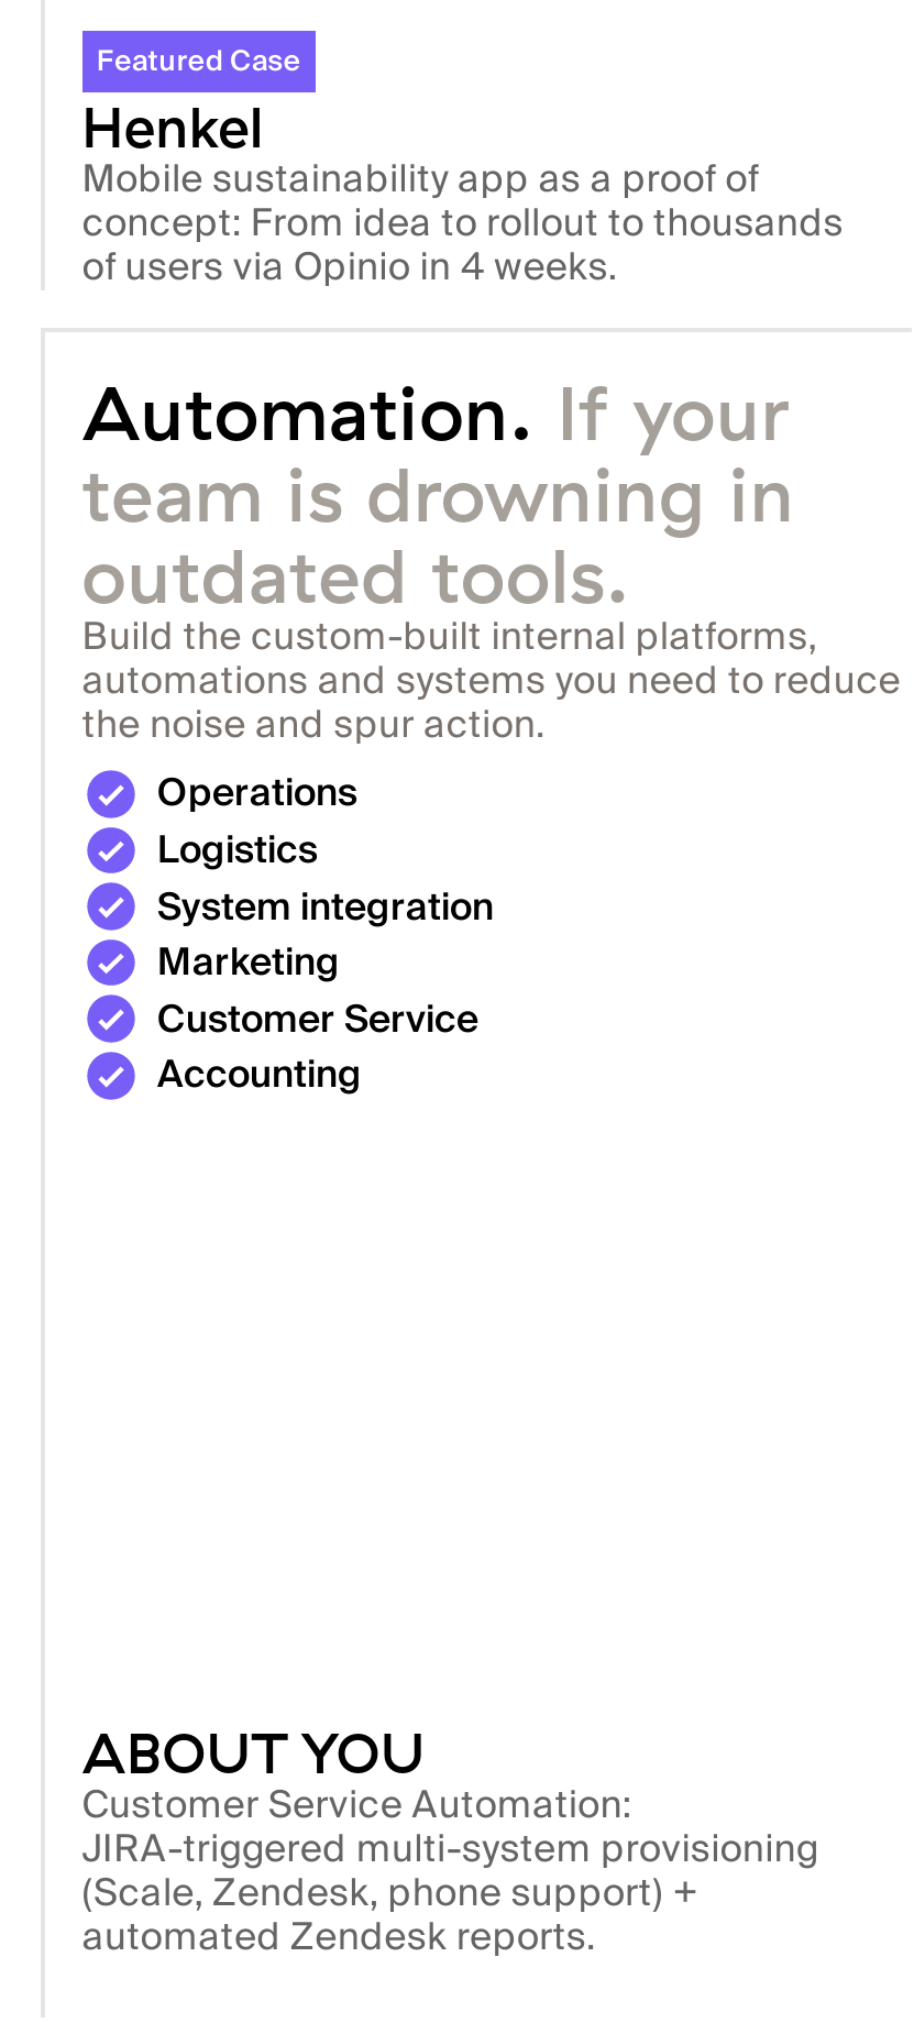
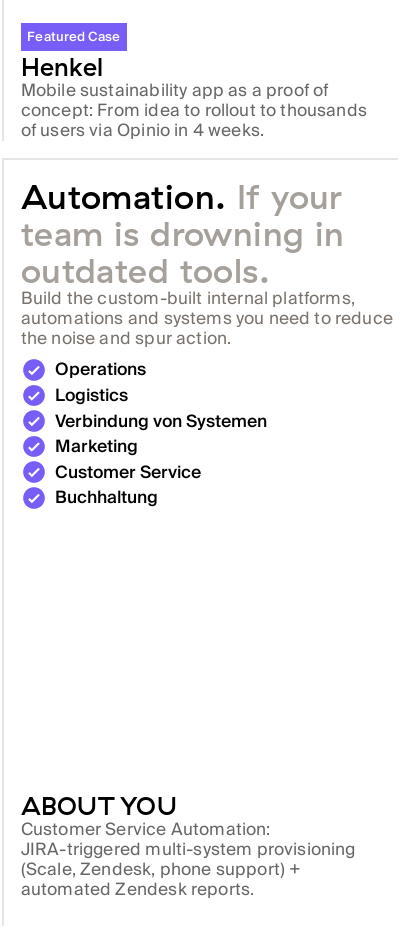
- System integration
+ Verbindung von Systemen

- Accounting
+ Buchhaltung
